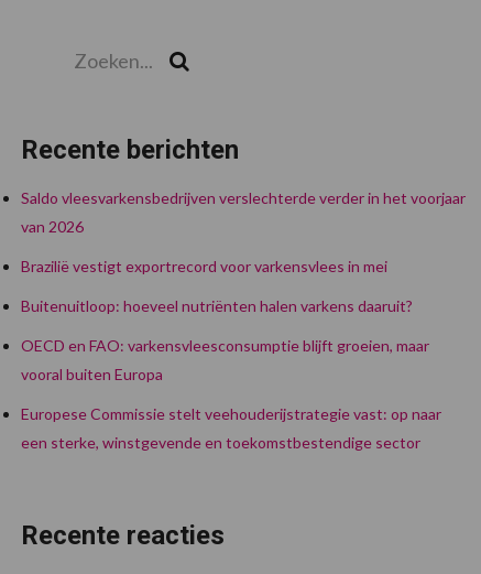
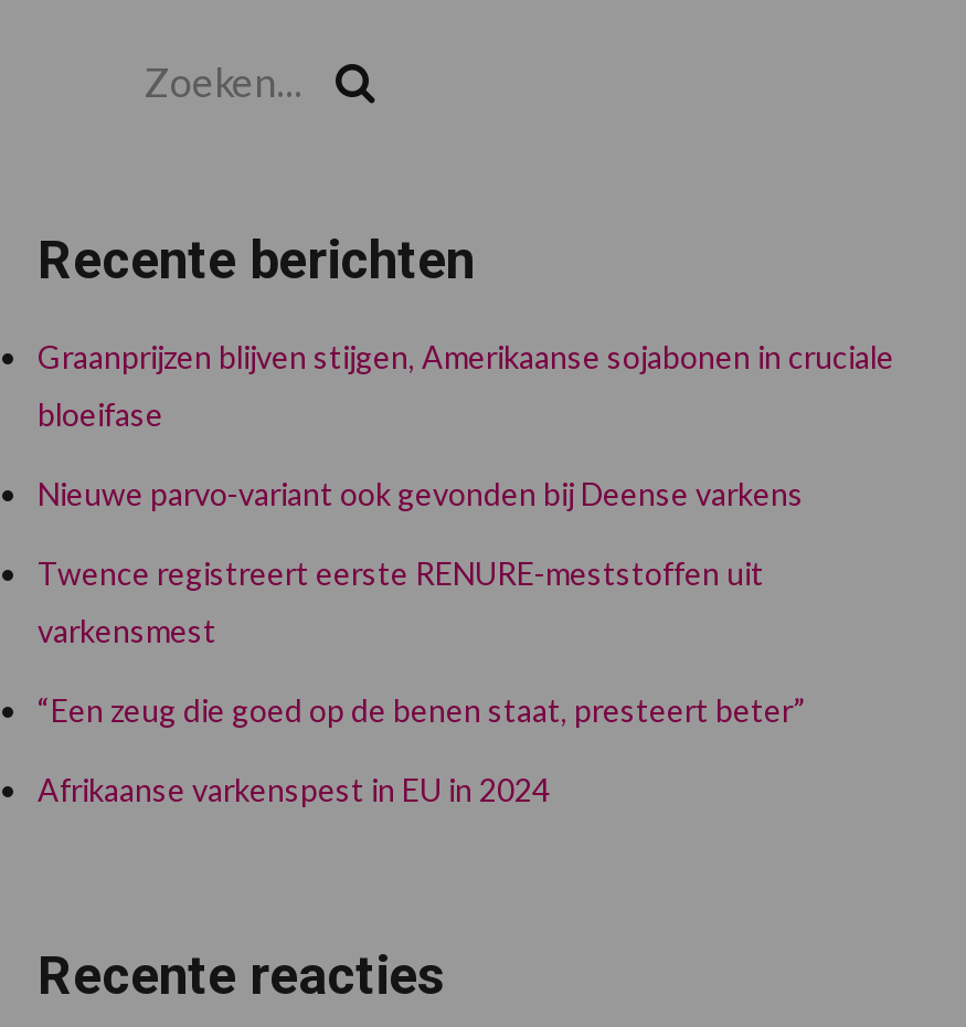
- Saldo vleesvarkensbedrijven verslechterde verder in het voorjaar
- van 2026
- Brazilië vestigt exportrecord voor varkensvlees in mei
- Buitenuitloop: hoeveel nutriënten halen varkens daaruit?
- OECD en FAO: varkensvleesconsumptie blijft groeien, maar
- vooral buiten Europa
- Europese Commissie stelt veehouderijstrategie vast: op naar
- een sterke, winstgevende en toekomstbestendige sector
+ Graanprijzen blijven stijgen, Amerikaanse sojabonen in cruciale
+ bloeifase
+ Nieuwe parvo-variant ook gevonden bij Deense varkens
+ Twence registreert eerste RENURE-meststoffen uit
+ varkensmest
+ “Een zeug die goed op de benen staat, presteert beter”
+ Afrikaanse varkenspest in EU in 2024
